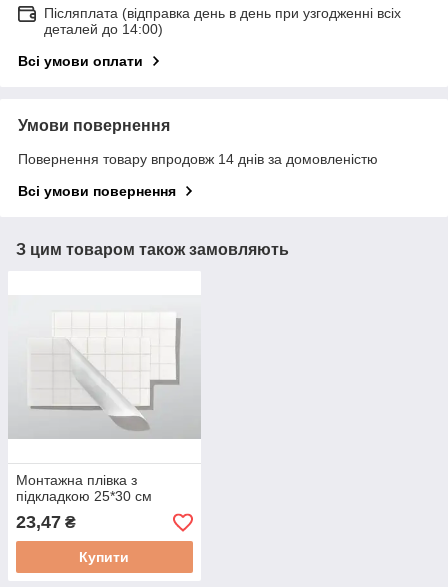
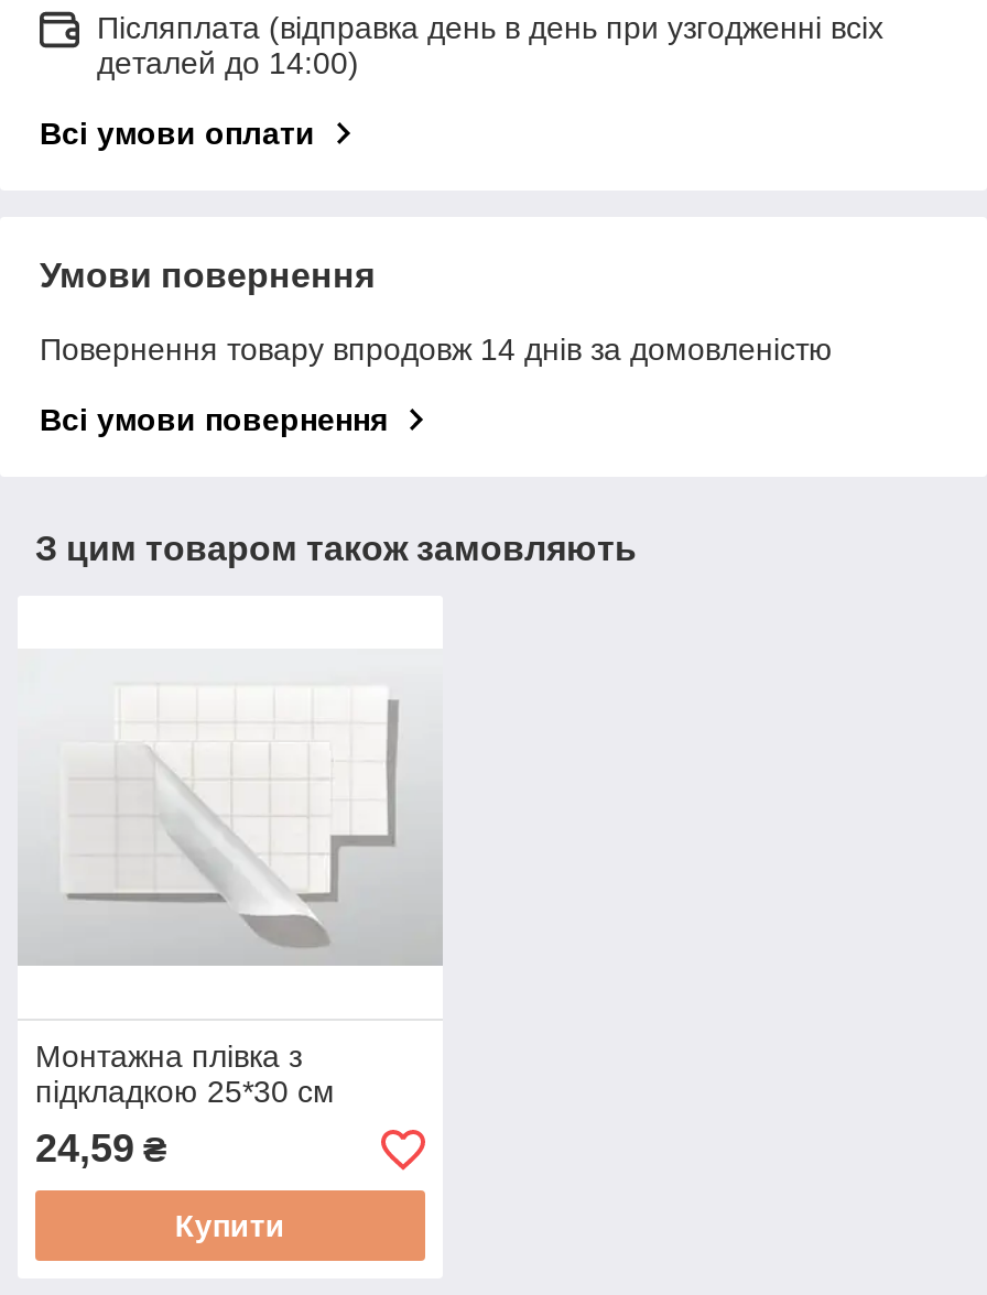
- 23,47 ₴
+ 24,59 ₴
